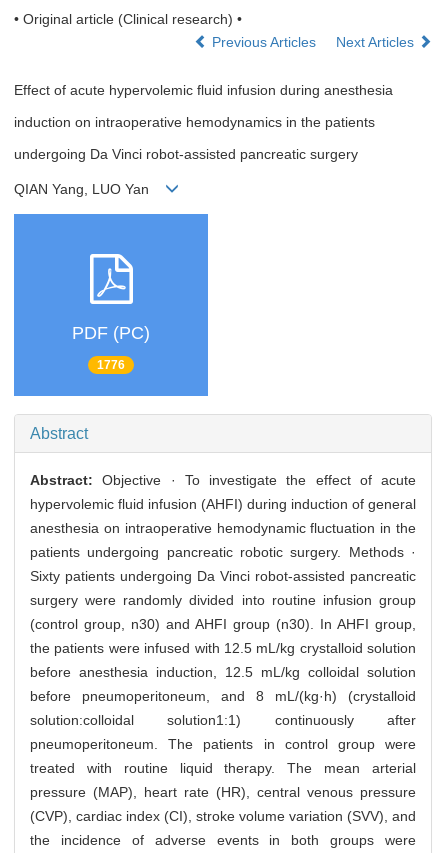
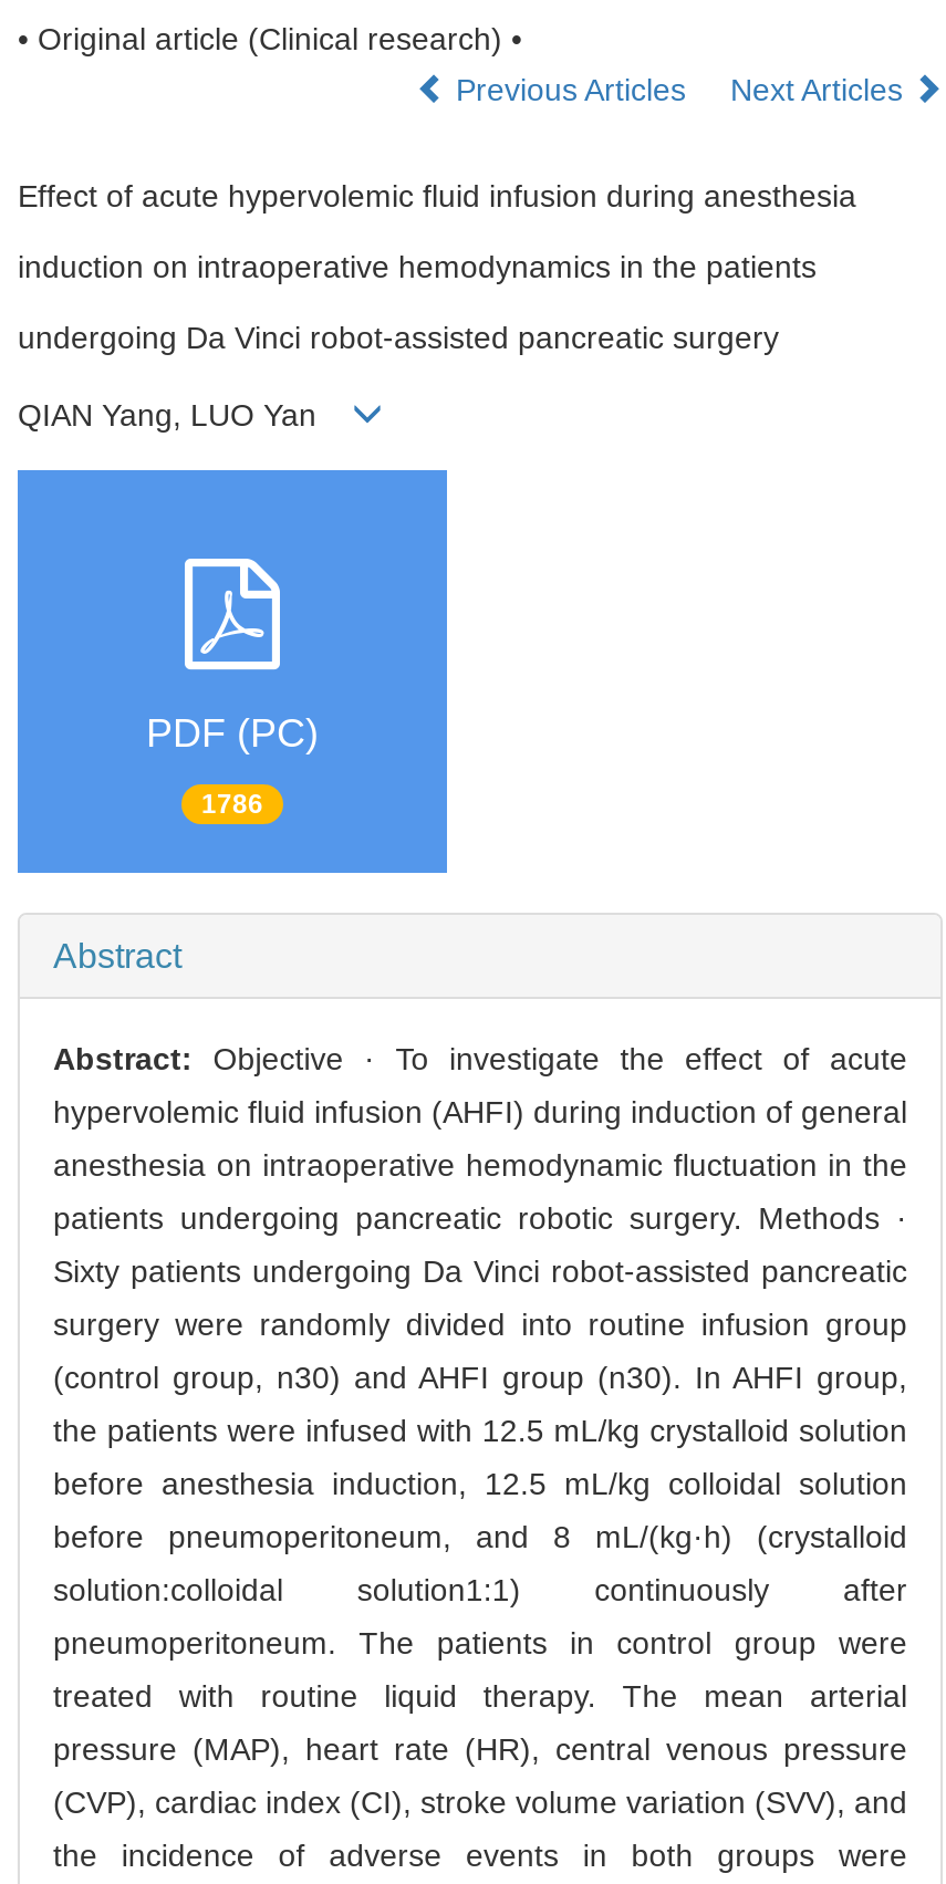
- 1776
+ 1786
